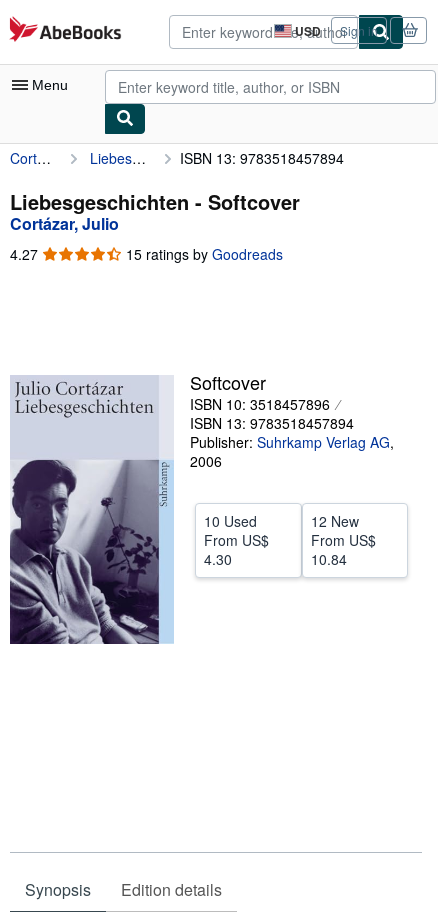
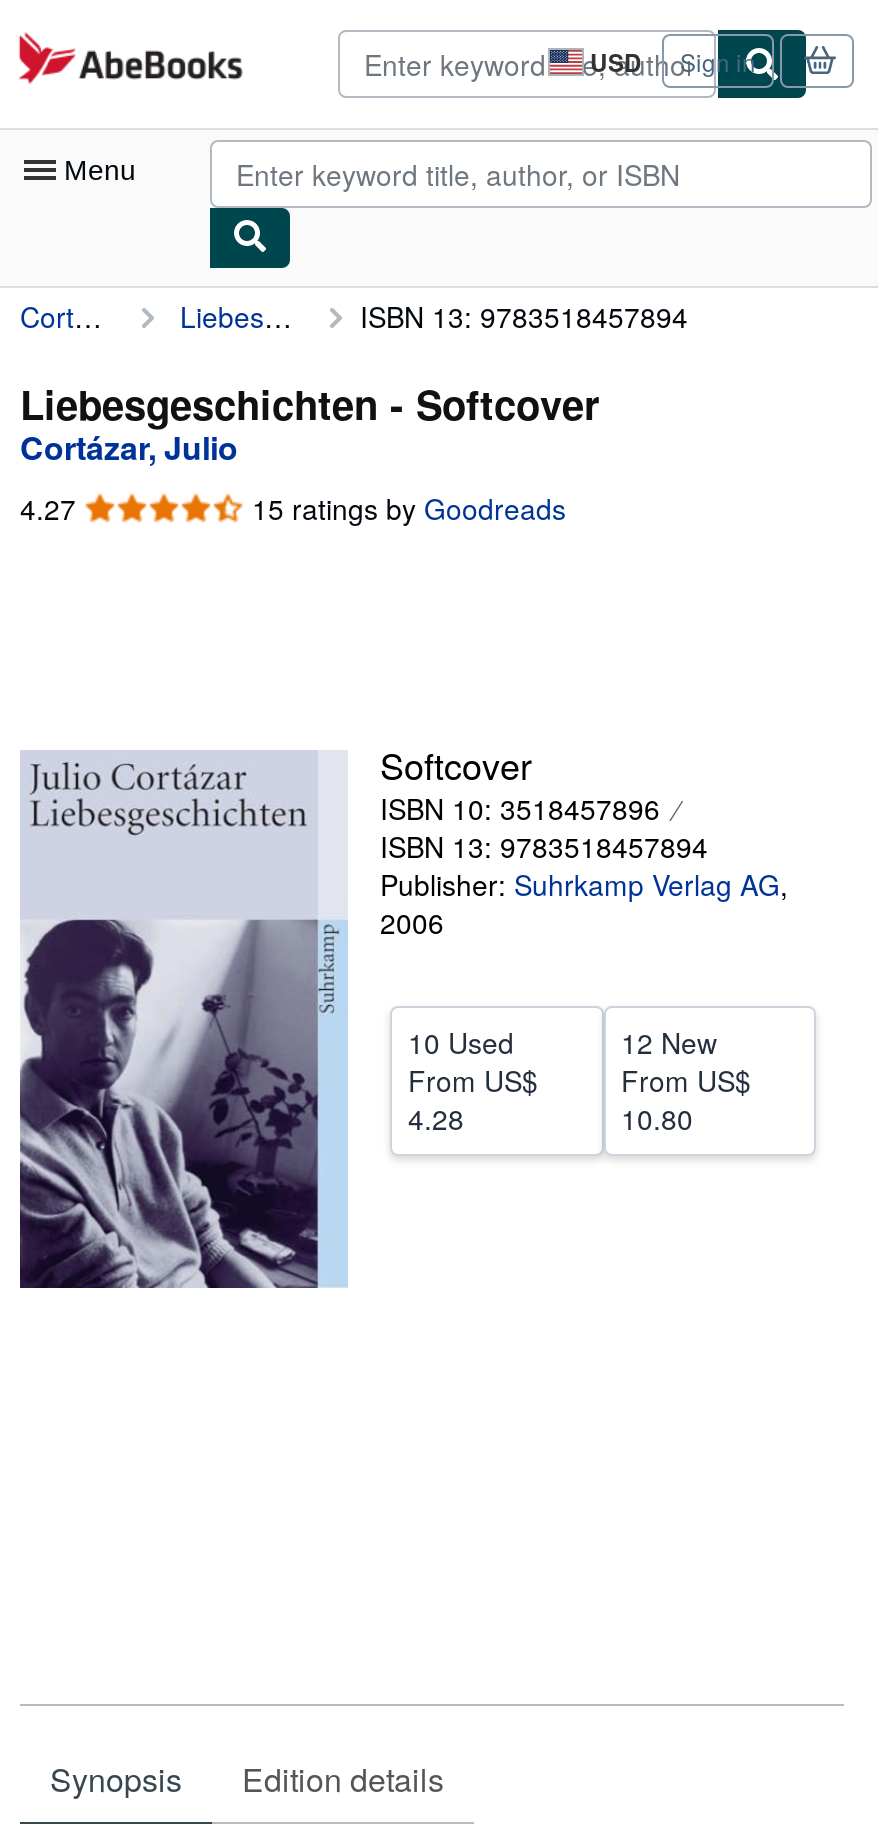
- 4.30
+ 4.28

- 10.84
+ 10.80
